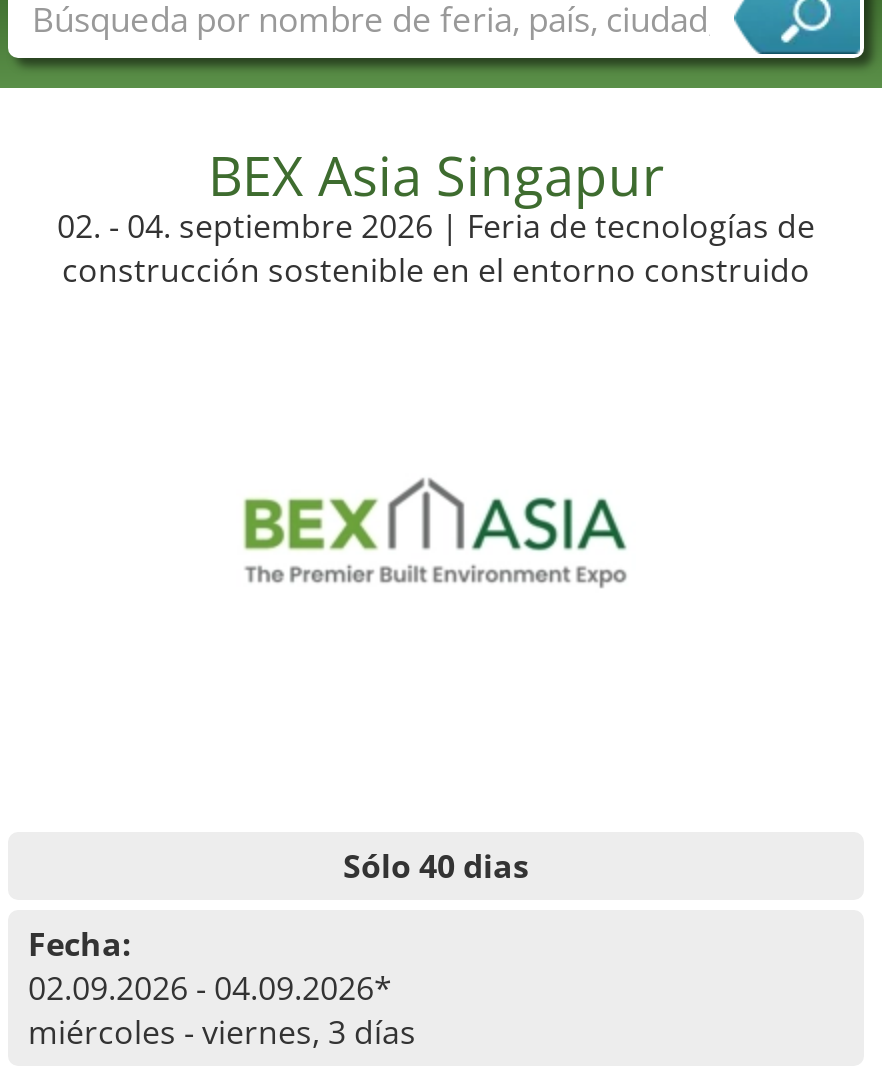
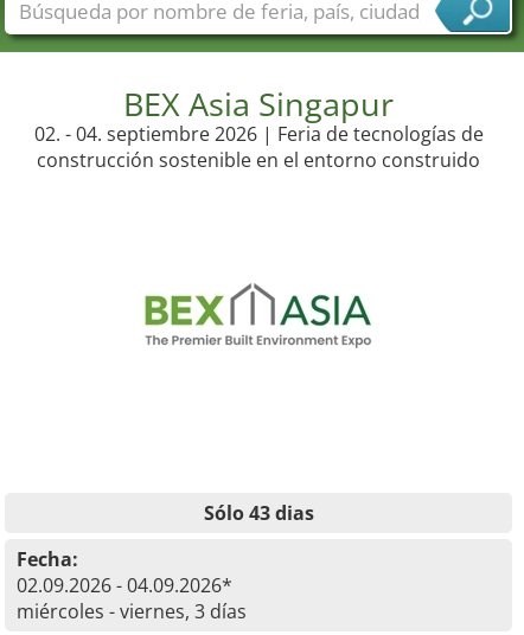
- Sólo 40 dias
+ Sólo 43 dias
